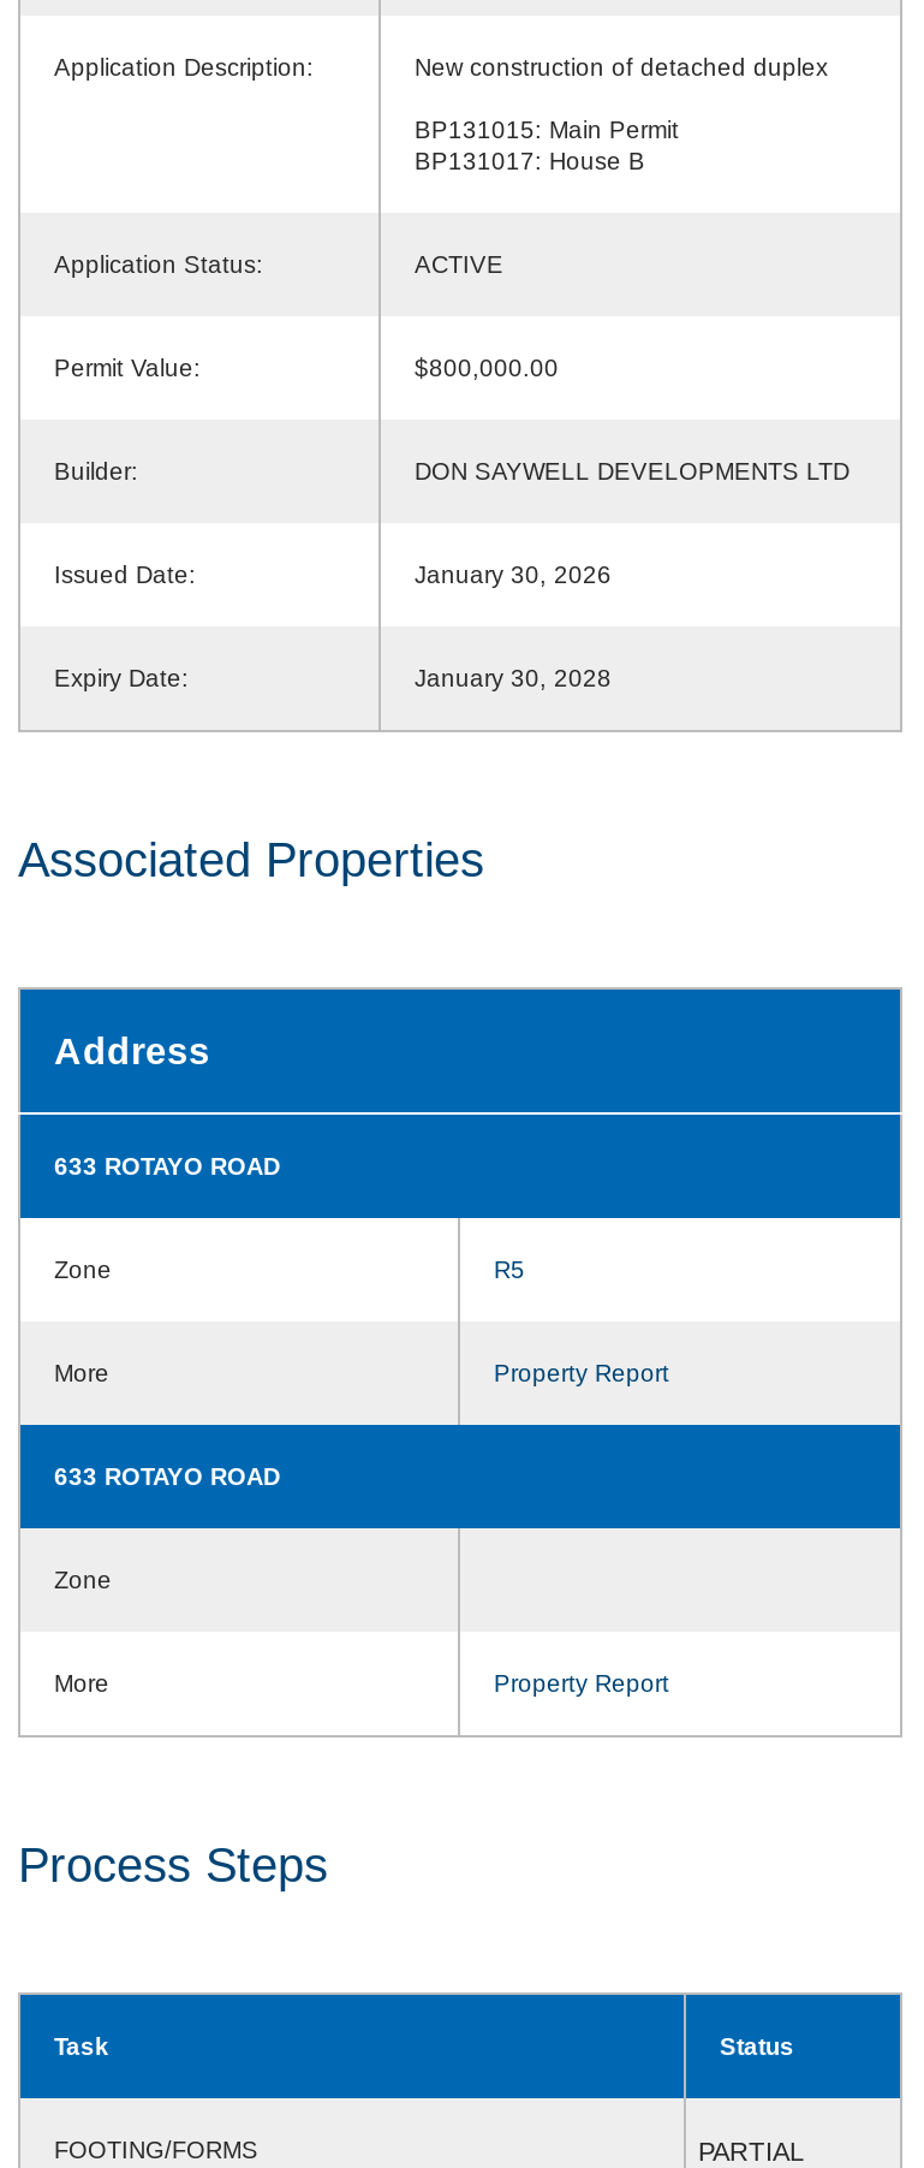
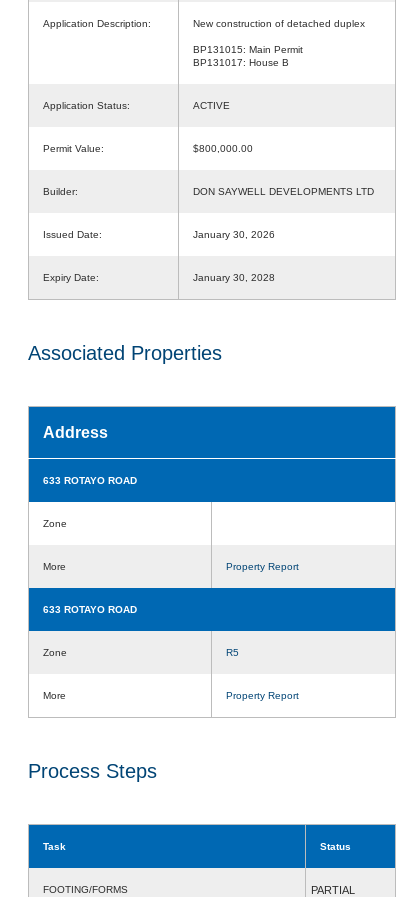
- R5

+ R5
